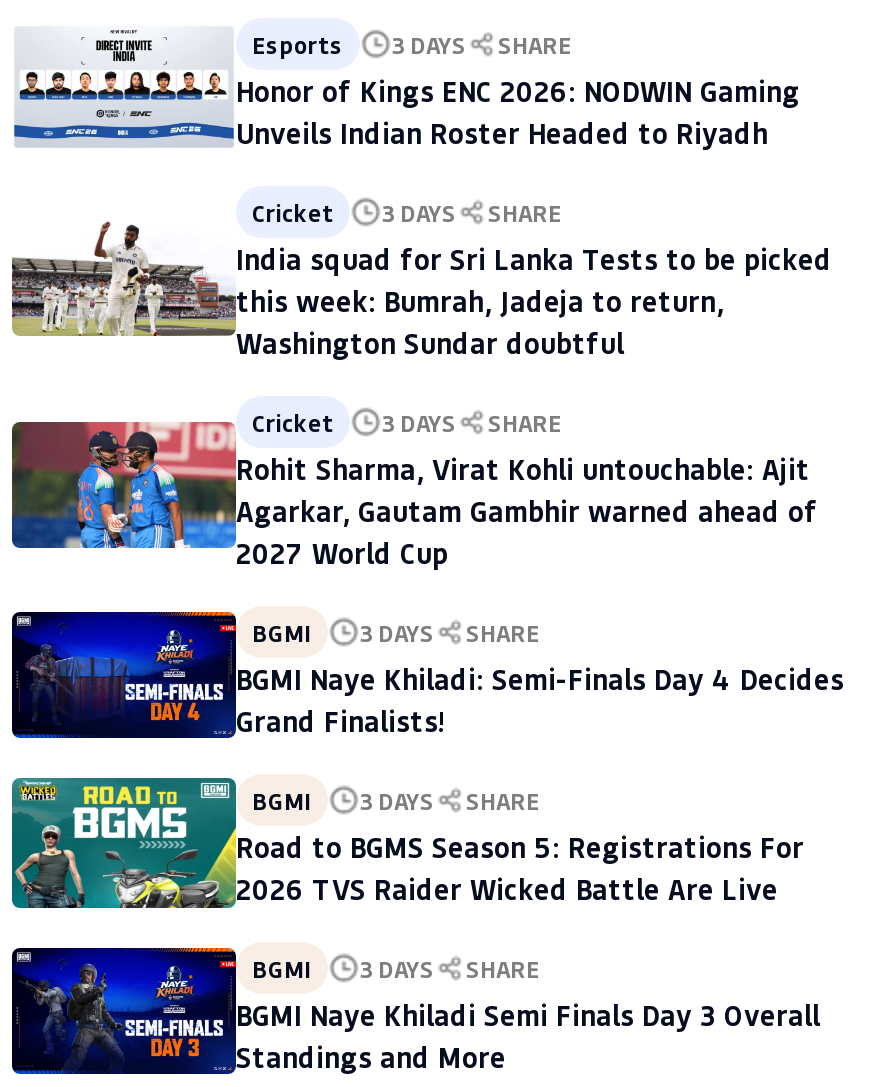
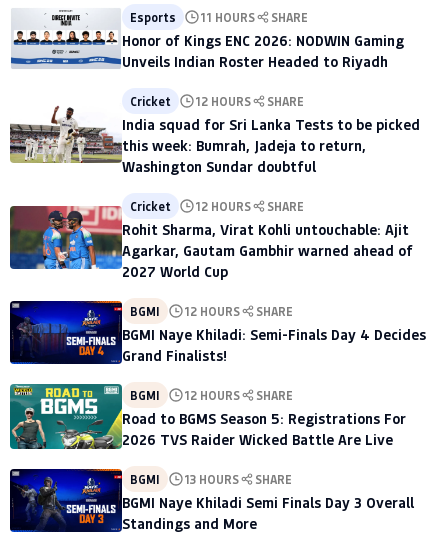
- Esports 3 DAYS SHARE
+ Esports 11 HOURS SHARE

- Cricket 3 DAYS SHARE
+ Cricket 12 HOURS SHARE

- Cricket 3 DAYS SHARE
+ Cricket 12 HOURS SHARE

- BGMI 3 DAYS SHARE
+ BGMI 12 HOURS SHARE

- BGMI 3 DAYS SHARE
+ BGMI 12 HOURS SHARE

- BGMI 3 DAYS SHARE
+ BGMI 13 HOURS SHARE
